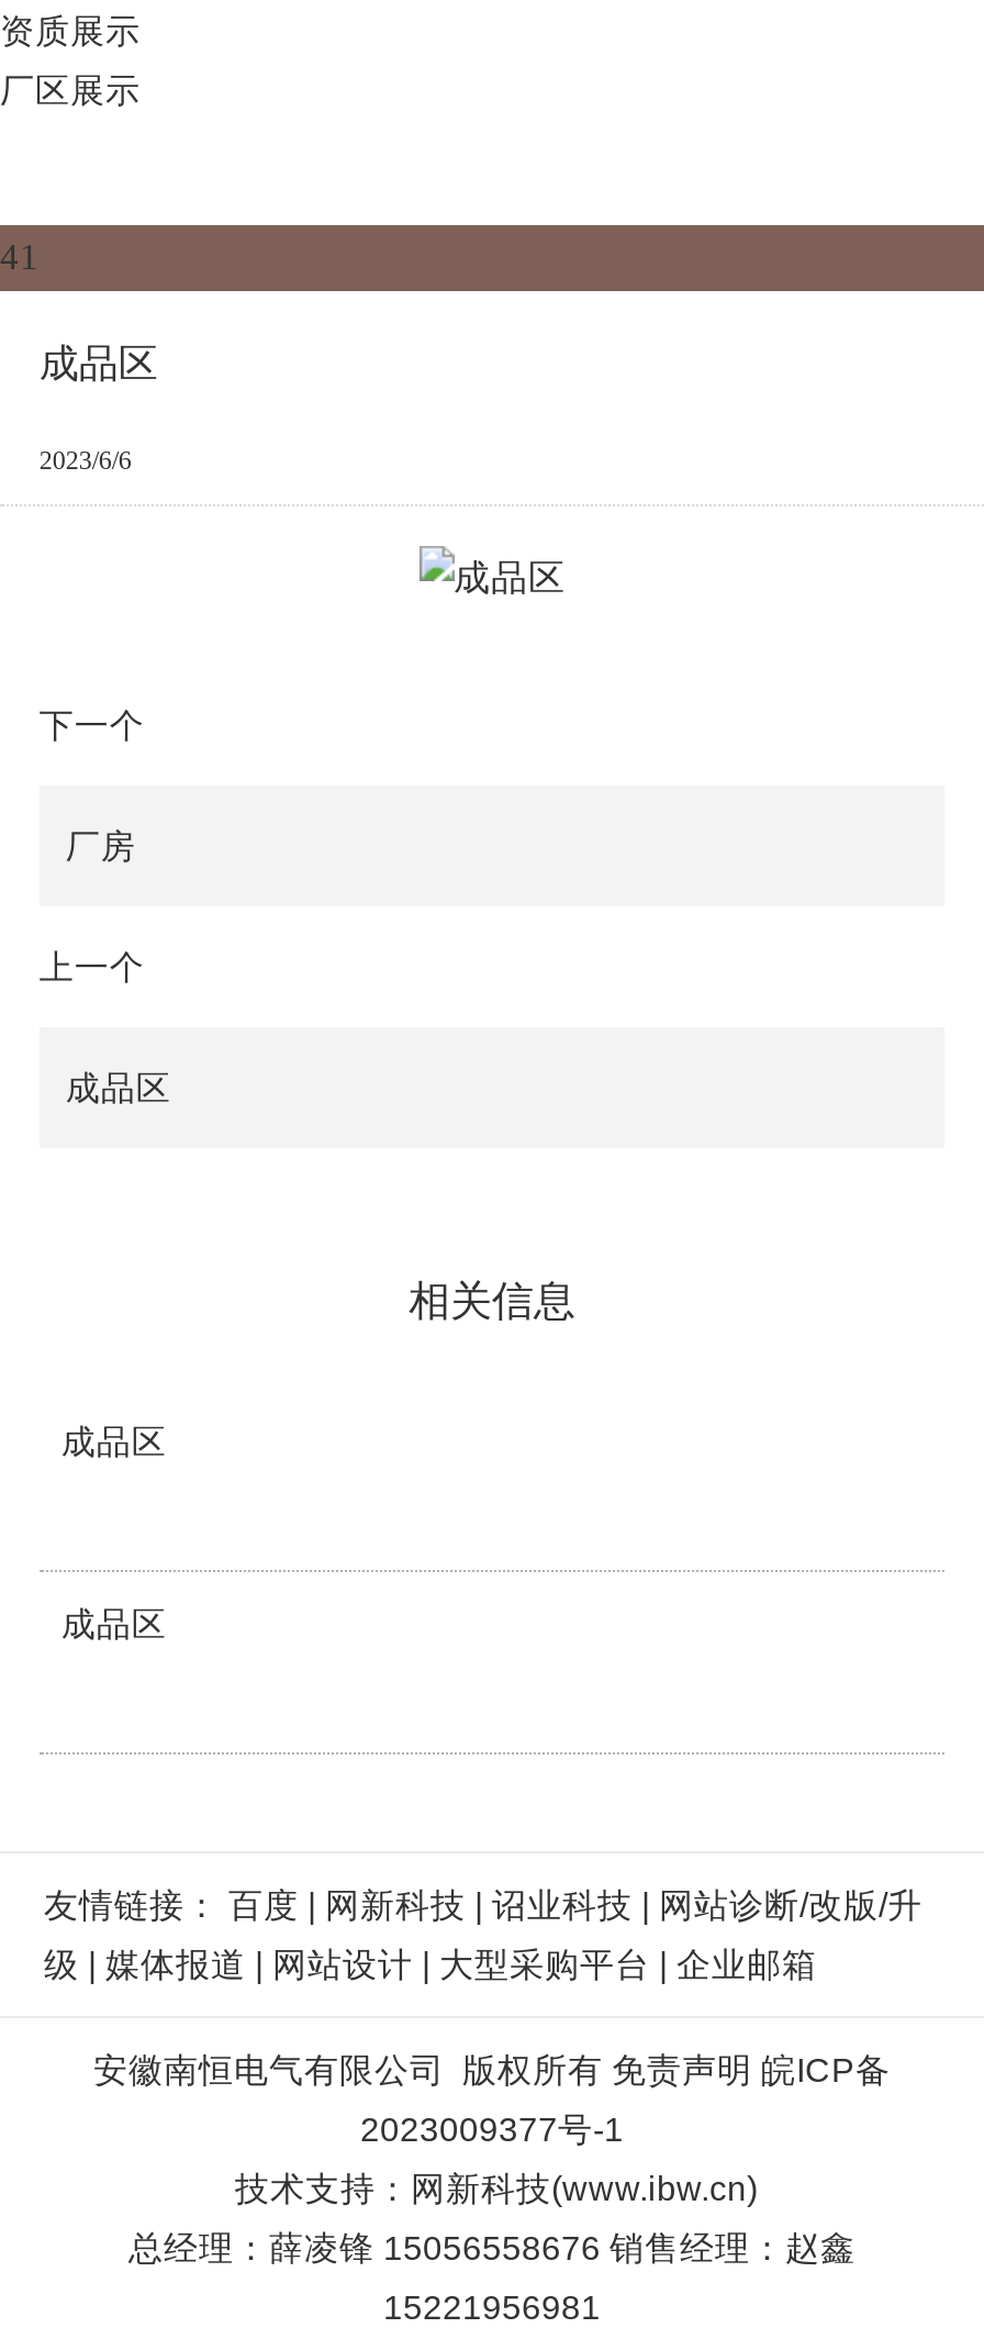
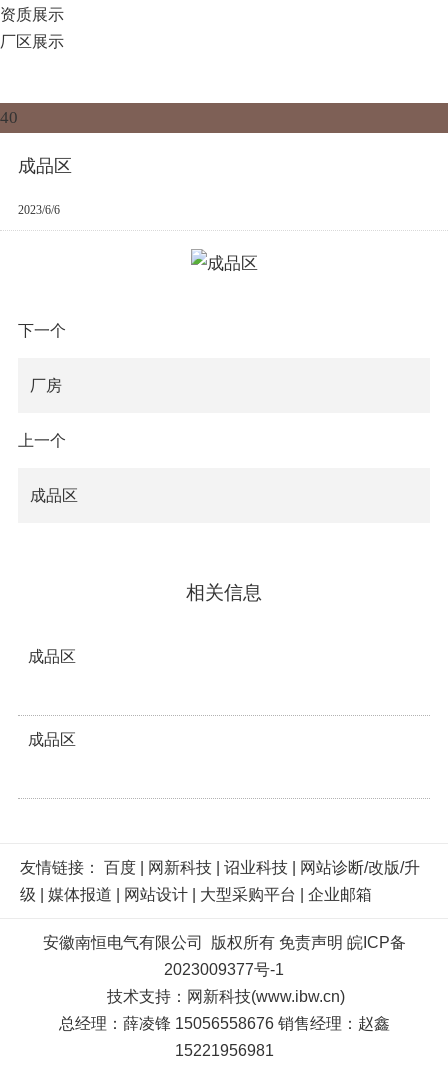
- 41
+ 40
